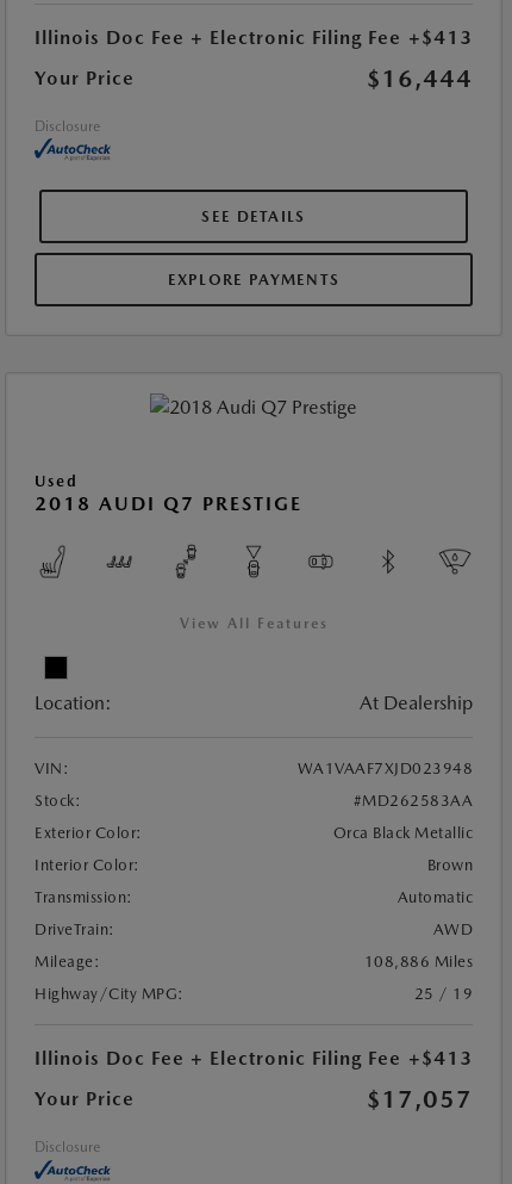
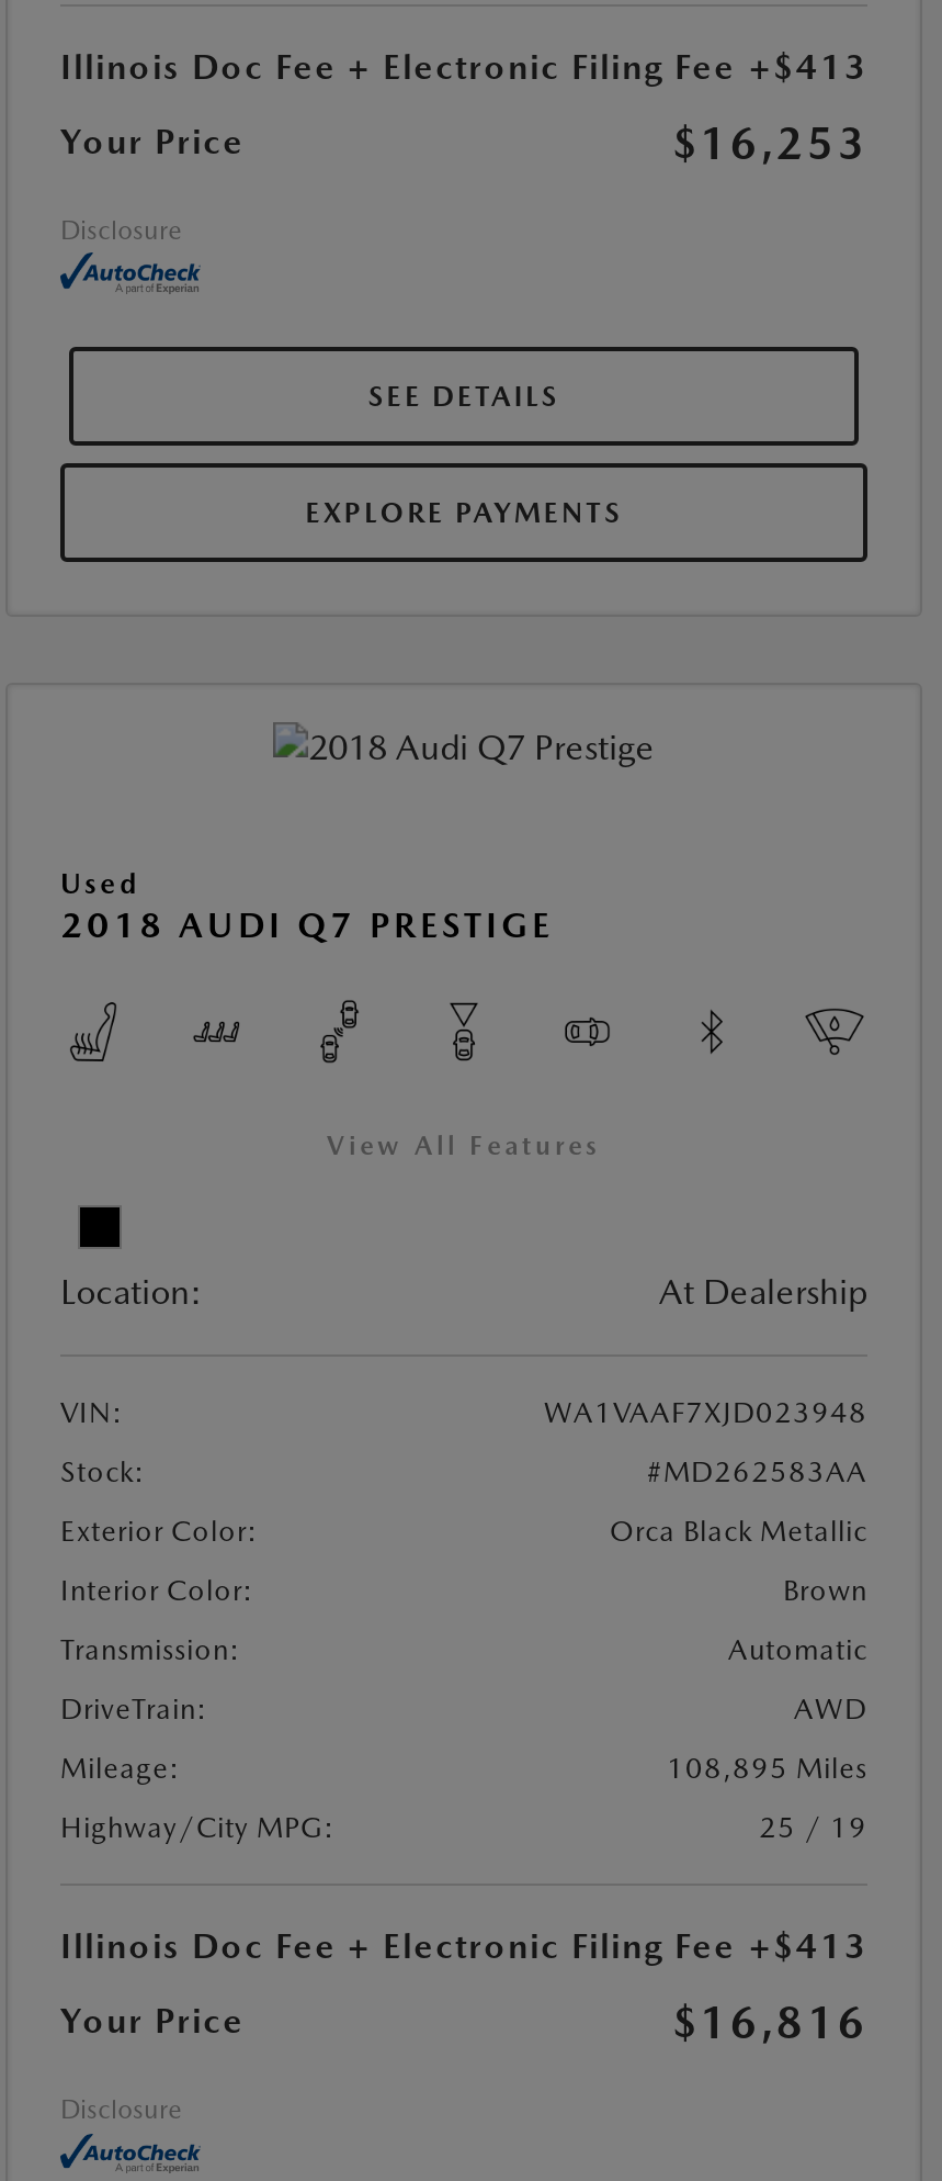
- $16,444
+ $16,253

- 108,886 Miles
+ 108,895 Miles

- $17,057
+ $16,816
